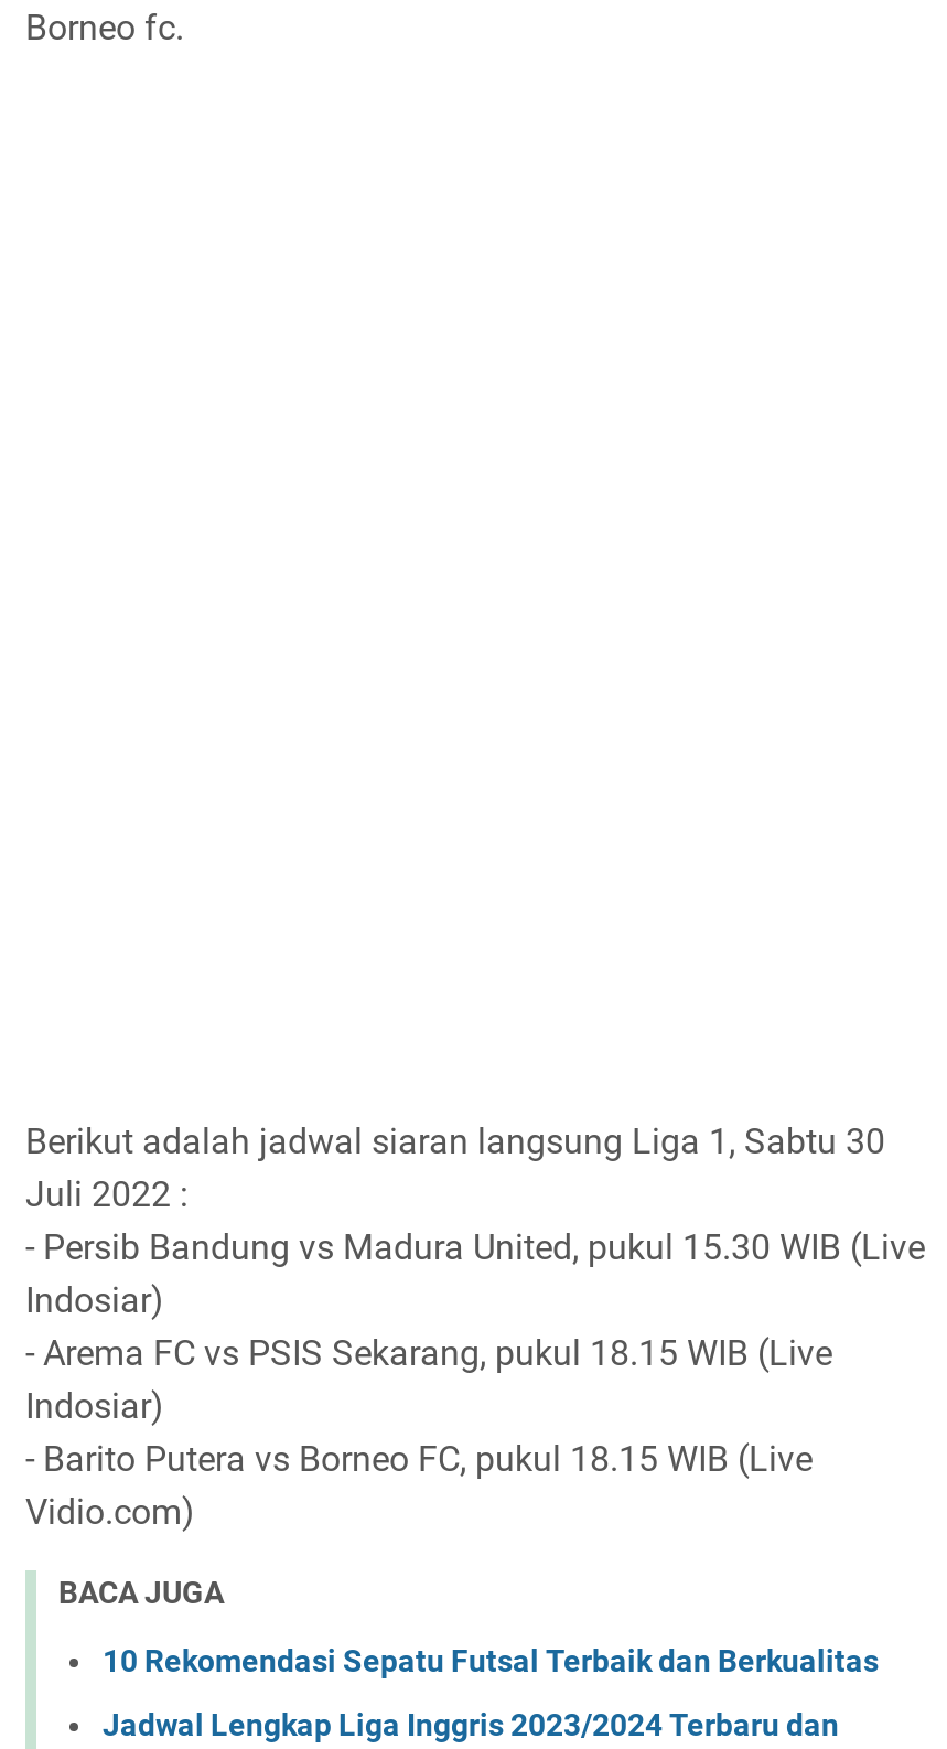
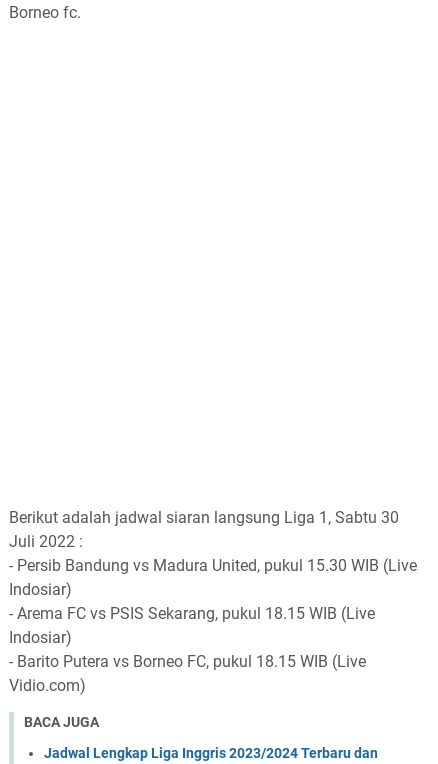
- 10 Rekomendasi Sepatu Futsal Terbaik dan Berkualitas
